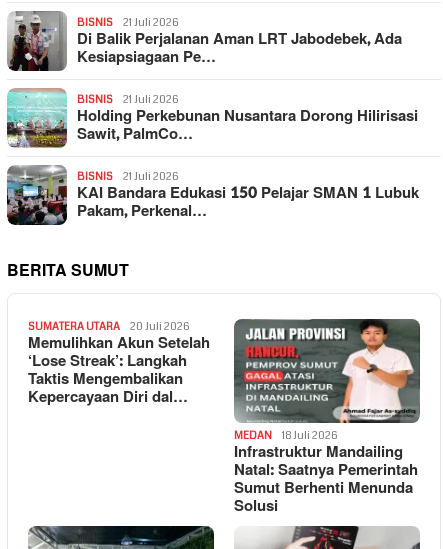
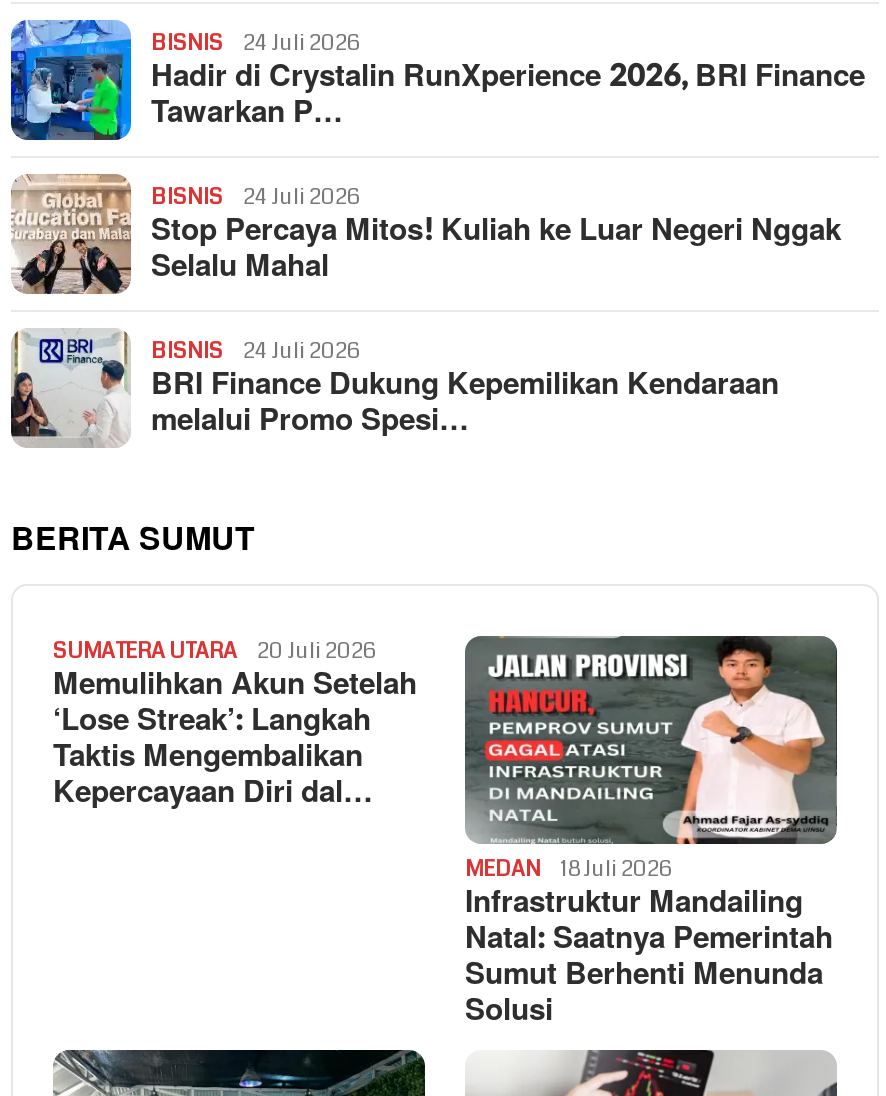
- [image]
- 21 Juli 2026
- Di Balik Perjalanan Aman LRT Jabodebek, Ada
- Kesiapsiagaan Pe…
+ [image]
+ 24 Juli 2026
+ Hadir di Crystalin RunXperience 2026, BRI Finance
+ Tawarkan P…

- [image]
- 21 Juli 2026
- Holding Perkebunan Nusantara Dorong Hilirisasi
- Sawit, PalmCo…
+ [image]
+ 24 Juli 2026
+ Stop Percaya Mitos! Kuliah ke Luar Negeri Nggak
+ Selalu Mahal

- [image]
- 21 Juli 2026
- KAI Bandara Edukasi 150 Pelajar SMAN 1 Lubuk
- Pakam, Perkenal…
+ [image]
+ 24 Juli 2026
+ BRI Finance Dukung Kepemilikan Kendaraan
+ melalui Promo Spesi…
